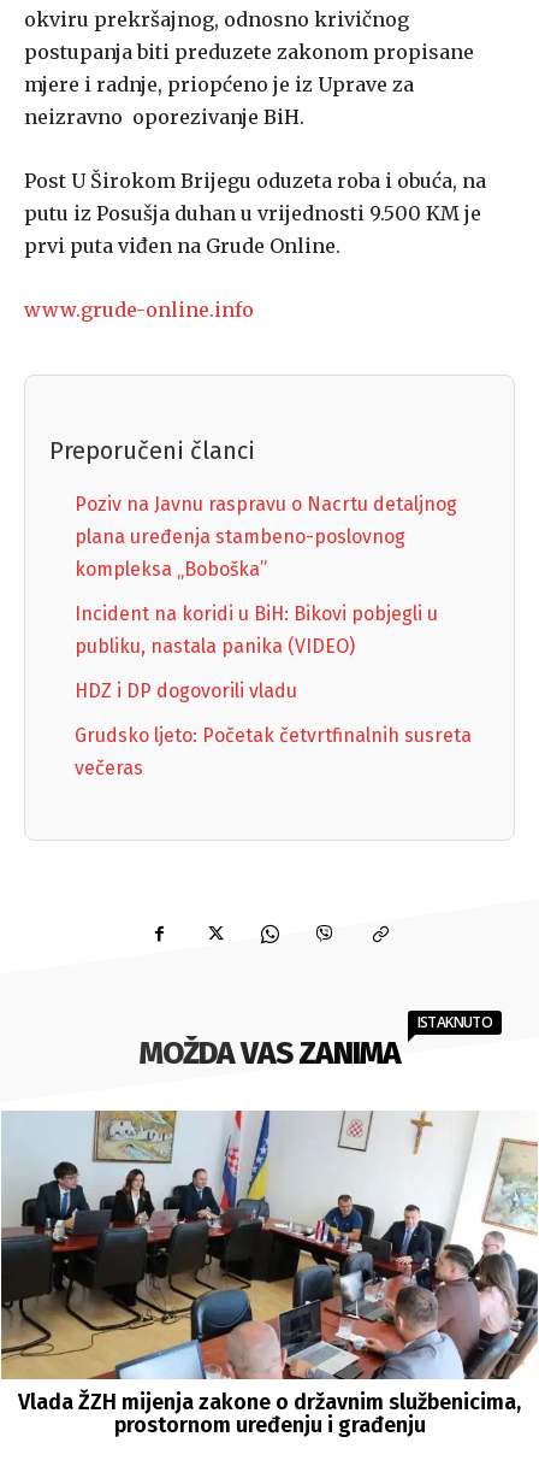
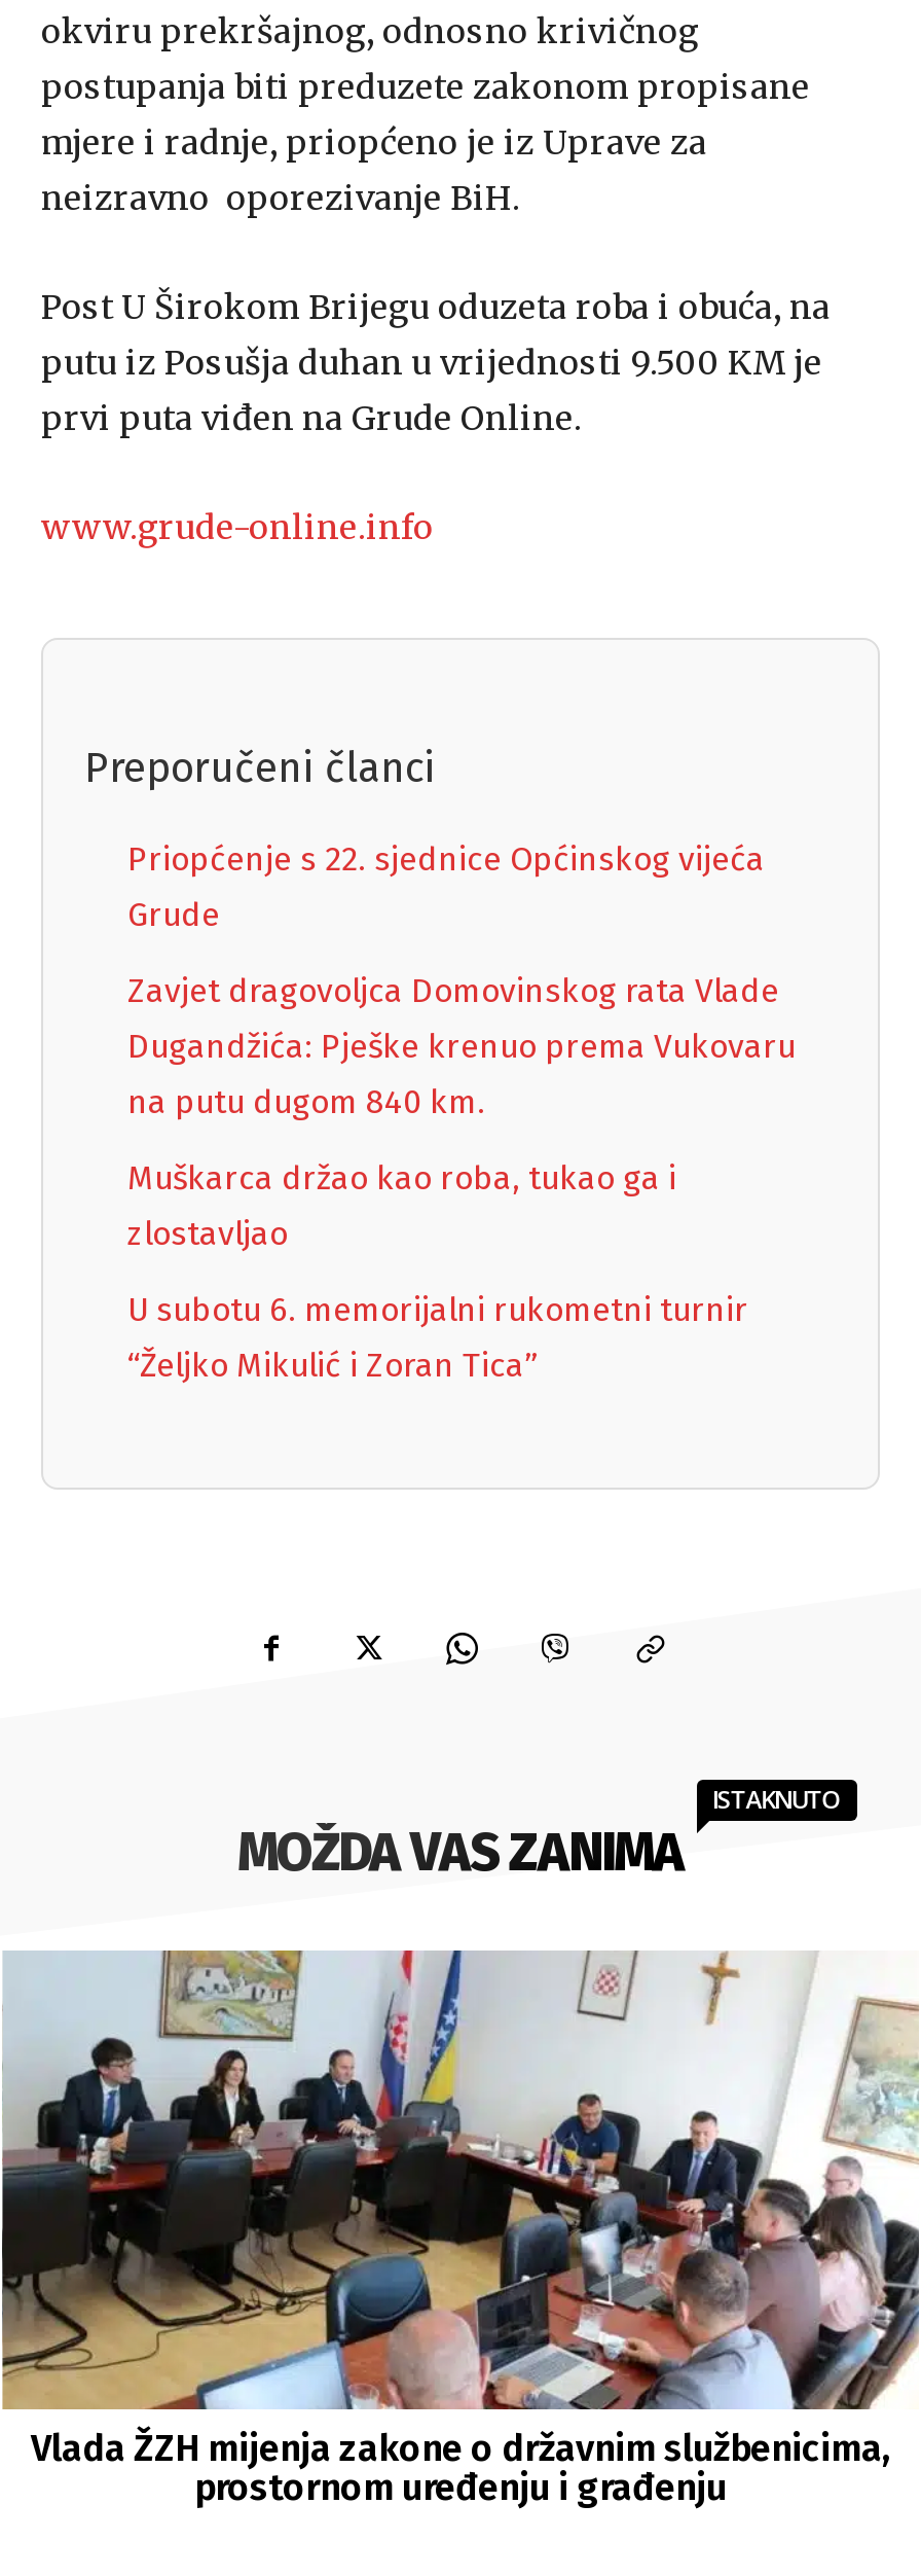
- Poziv na Javnu raspravu o Nacrtu detaljnog
- plana uređenja stambeno-poslovnog
- kompleksa „Boboška”
+ Priopćenje s 22. sjednice Općinskog vijeća
+ Grude

- Incident na koridi u BiH: Bikovi pobjegli u
- publiku, nastala panika (VIDEO)
+ Zavjet dragovoljca Domovinskog rata Vlade
+ Dugandžića: Pješke krenuo prema Vukovaru
+ na putu dugom 840 km.

- HDZ i DP dogovorili vladu
+ Muškarca držao kao roba, tukao ga i
+ zlostavljao

- Grudsko ljeto: Početak četvrtfinalnih susreta
- večeras
+ U subotu 6. memorijalni rukometni turnir
+ “Željko Mikulić i Zoran Tica”
